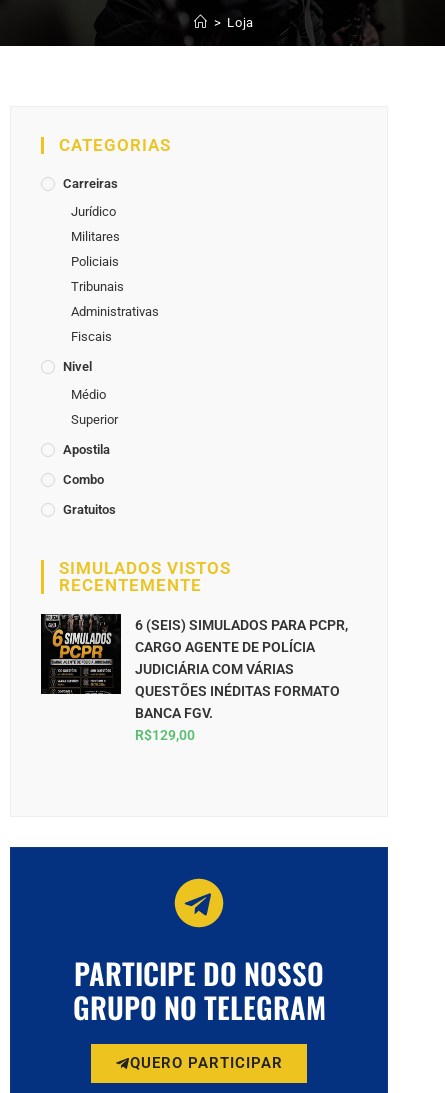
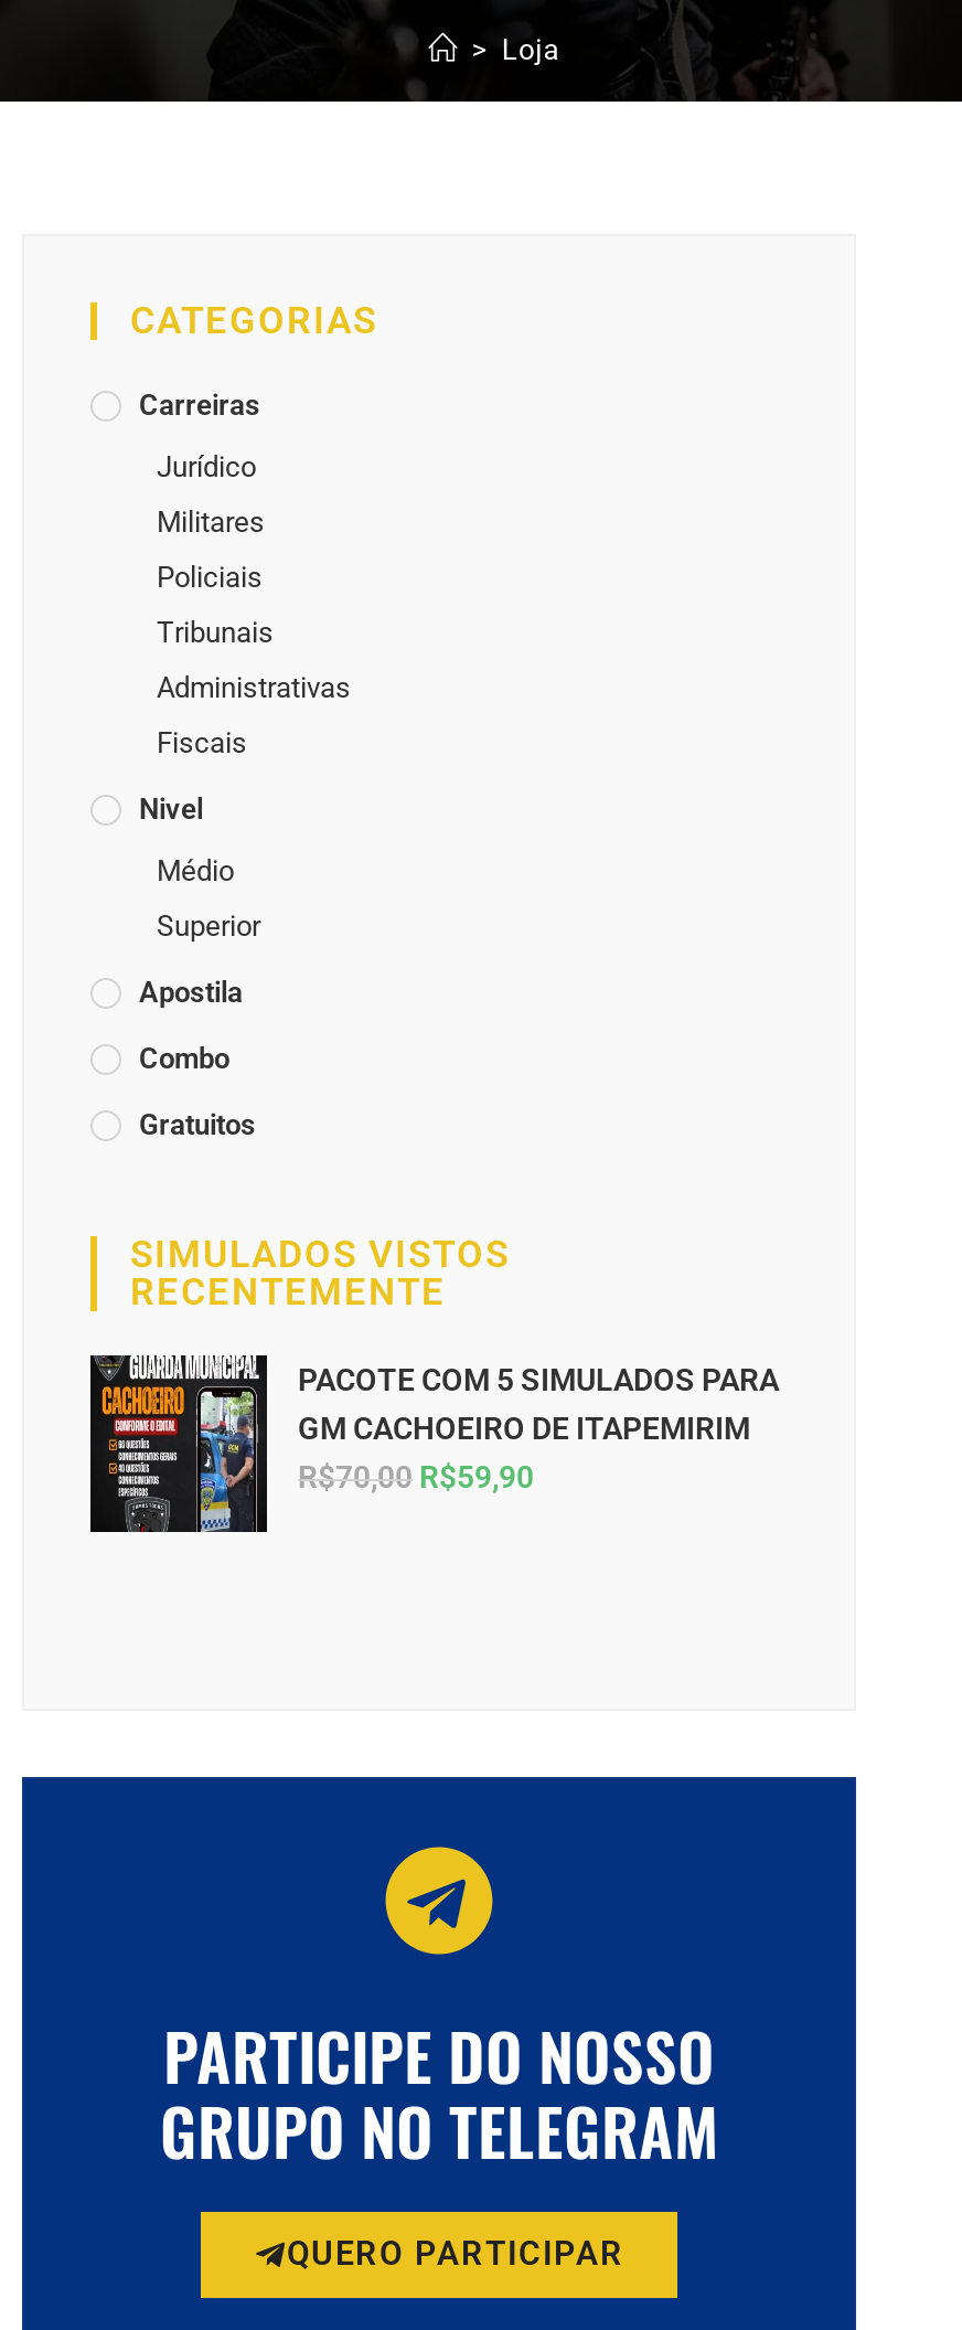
- [image]
- 6 (SEIS) SIMULADOS PARA PCPR,
- CARGO AGENTE DE POLÍCIA
- JUDICIÁRIA COM VÁRIAS
- QUESTÕES INÉDITAS FORMATO
- BANCA FGV.
- R$129,00
+ [image]
+ PACOTE COM 5 SIMULADOS PARA
+ GM CACHOEIRO DE ITAPEMIRIM
+ R$70,00 R$59,90
